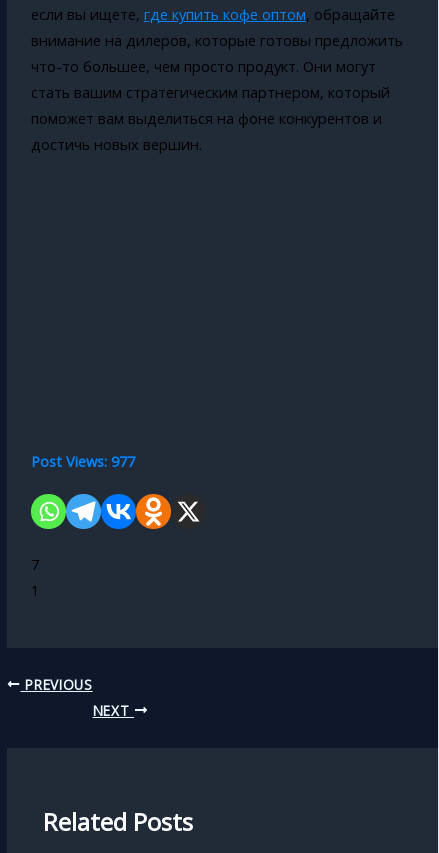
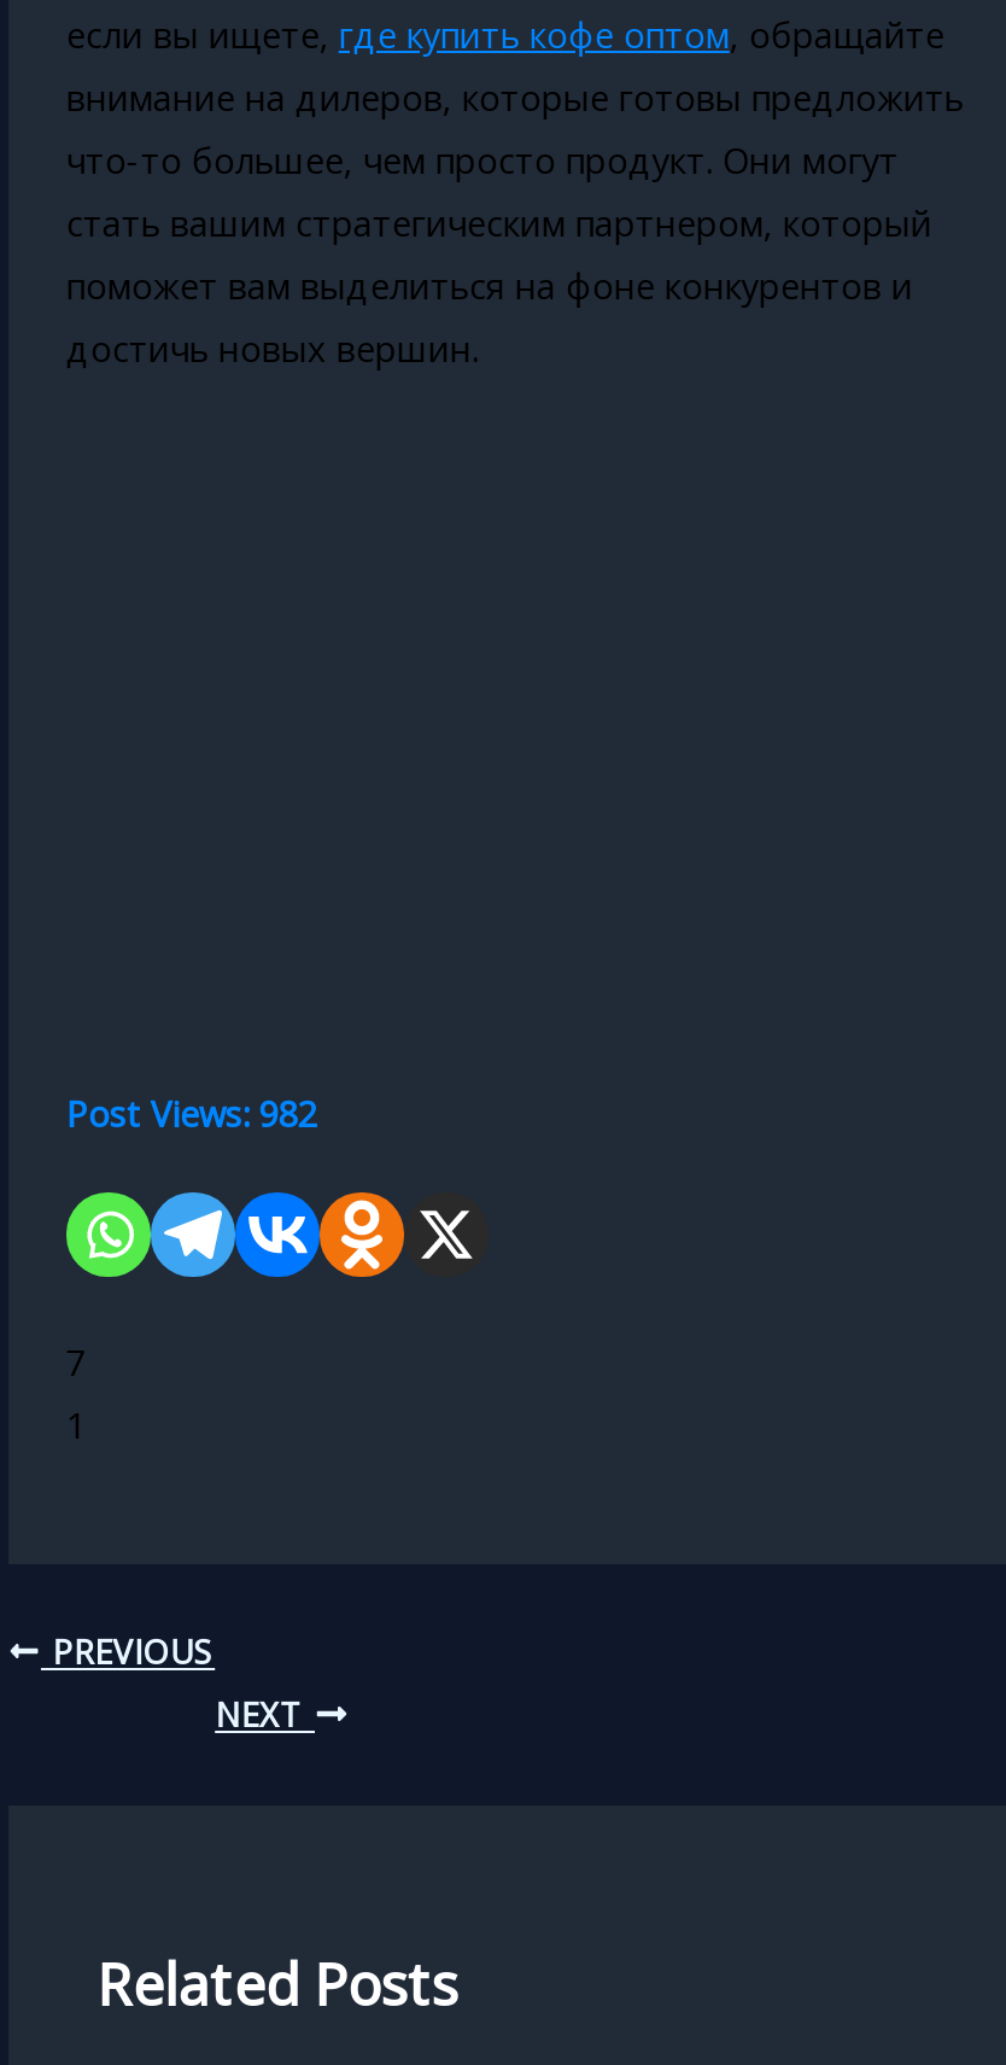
- Post Views: 977
+ Post Views: 982
